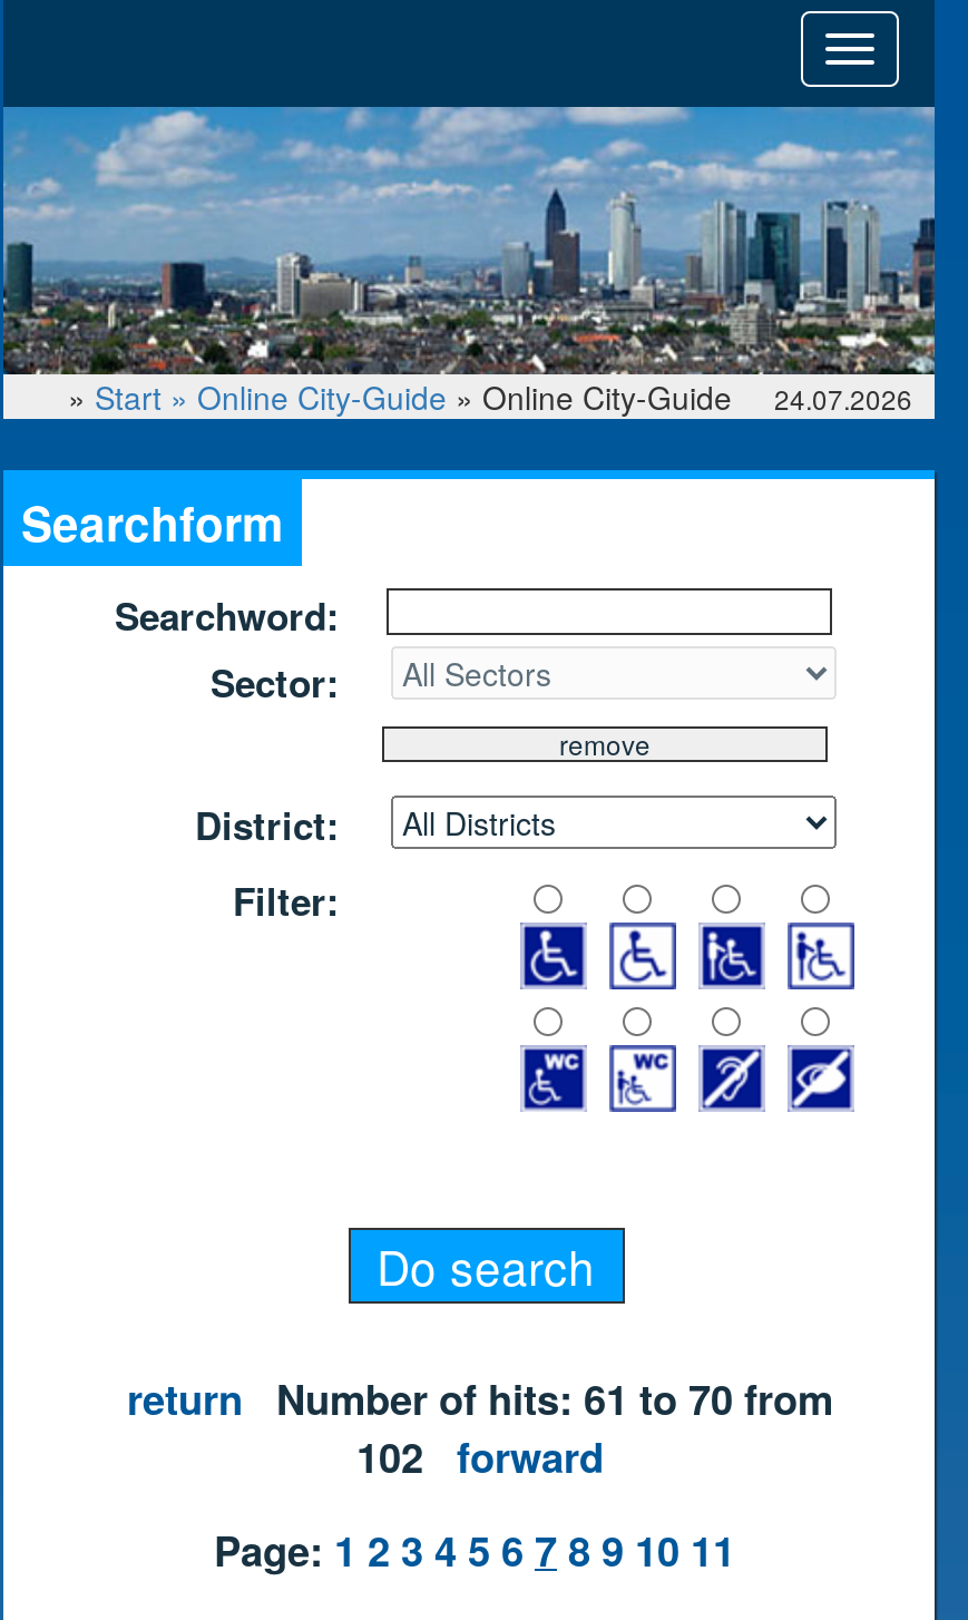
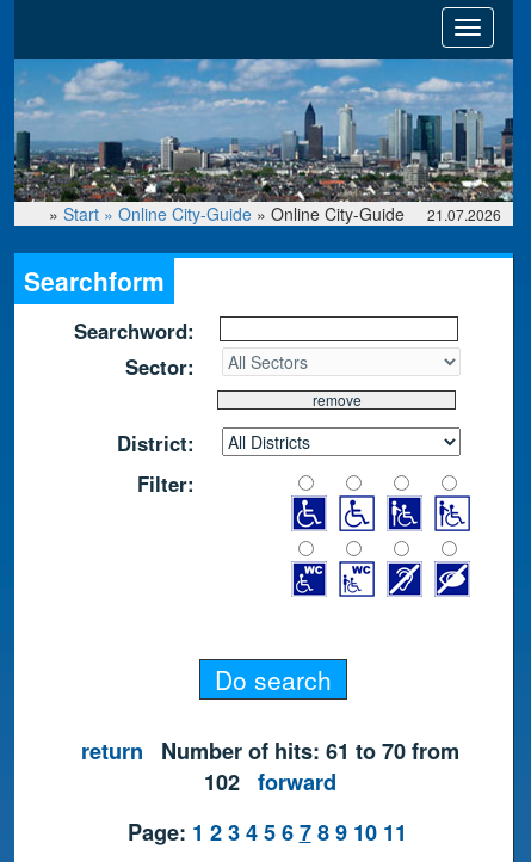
- »Start »Online City-Guide» Online City-Guide 24.07.2026
+ »Start »Online City-Guide» Online City-Guide 21.07.2026
